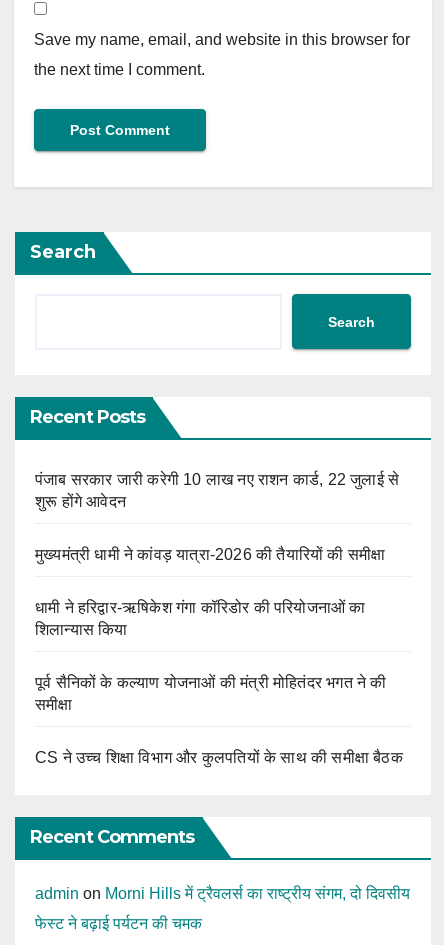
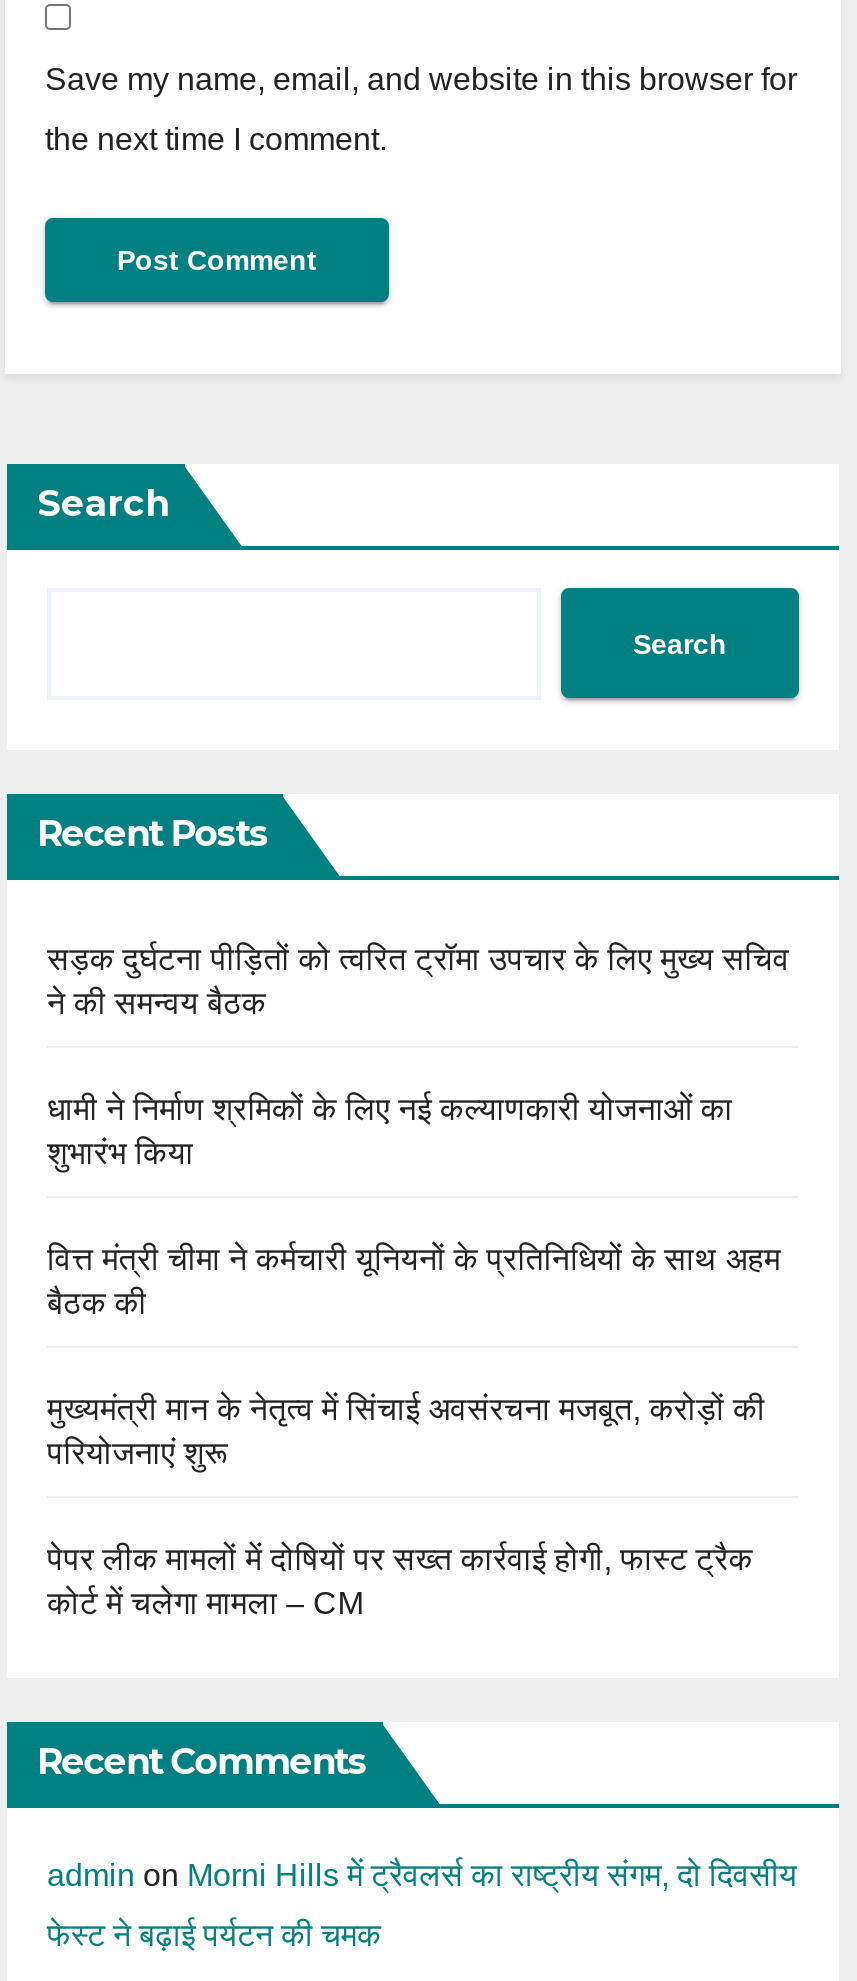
- पंजाब सरकार जारी करेगी 10 लाख नए राशन कार्ड, 22 जुलाई से
- शुरू होंगे आवेदन
+ सड़क दुर्घटना पीड़ितों को त्वरित ट्रॉमा उपचार के लिए मुख्य सचिव
+ ने की समन्वय बैठक

- मुख्यमंत्री धामी ने कांवड़ यात्रा-2026 की तैयारियों की समीक्षा
+ धामी ने निर्माण श्रमिकों के लिए नई कल्याणकारी योजनाओं का
+ शुभारंभ किया

- धामी ने हरिद्वार-ऋषिकेश गंगा कॉरिडोर की परियोजनाओं का
- शिलान्यास किया
+ वित्त मंत्री चीमा ने कर्मचारी यूनियनों के प्रतिनिधियों के साथ अहम
+ बैठक की

- पूर्व सैनिकों के कल्याण योजनाओं की मंत्री मोहितंदर भगत ने की
- समीक्षा
+ मुख्यमंत्री मान के नेतृत्व में सिंचाई अवसंरचना मजबूत, करोड़ों की
+ परियोजनाएं शुरू

- CS ने उच्च शिक्षा विभाग और कुलपतियों के साथ की समीक्षा बैठक
+ पेपर लीक मामलों में दोषियों पर सख्त कार्रवाई होगी, फास्ट ट्रैक
+ कोर्ट में चलेगा मामला – CM
